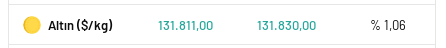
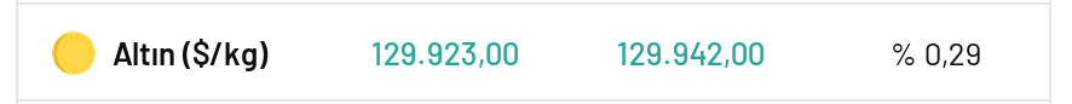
- 131.811,00
+ 129.923,00

- 131.830,00
+ 129.942,00

- % 1,06
+ % 0,29
